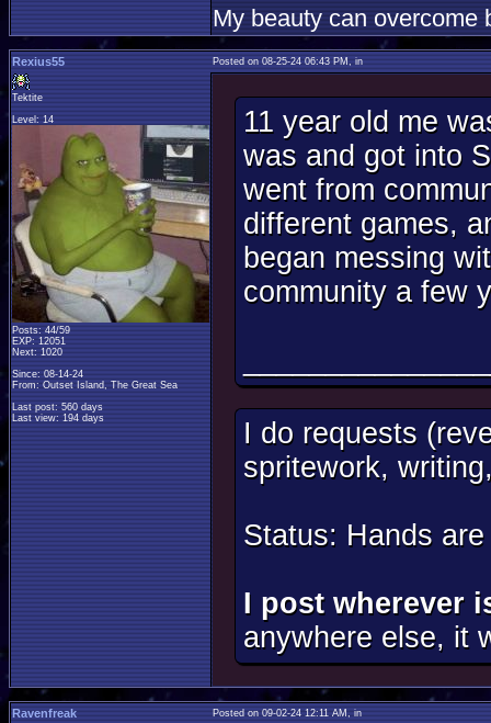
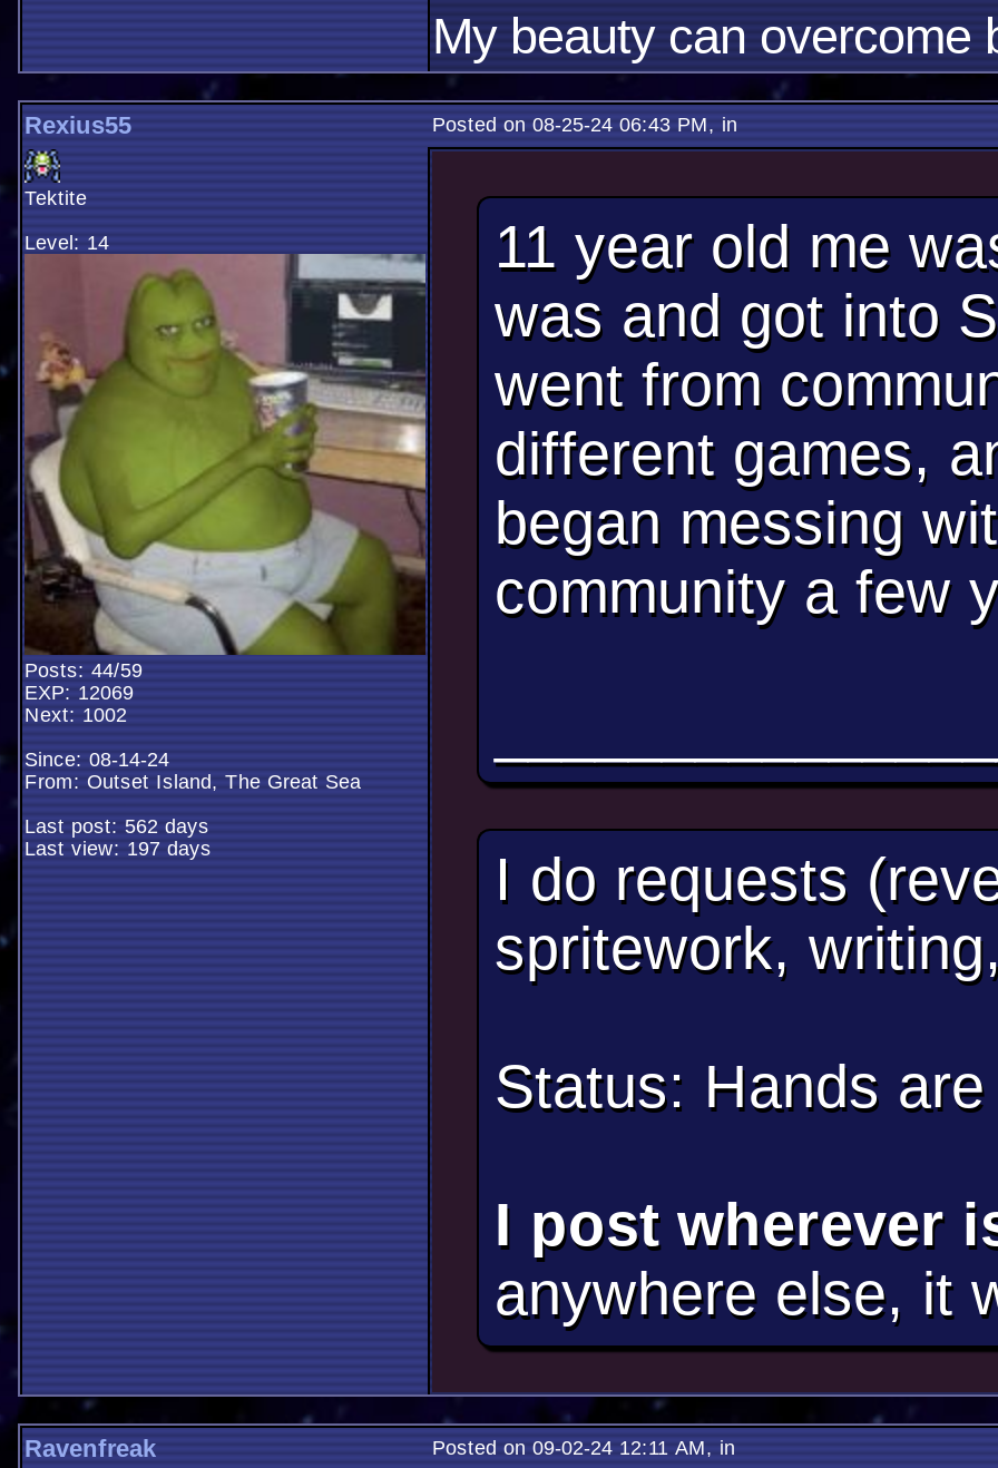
- EXP: 12051
+ EXP: 12069

- Next: 1020
+ Next: 1002

- Last post: 560 days
+ Last post: 562 days

- Last view: 194 days
+ Last view: 197 days
